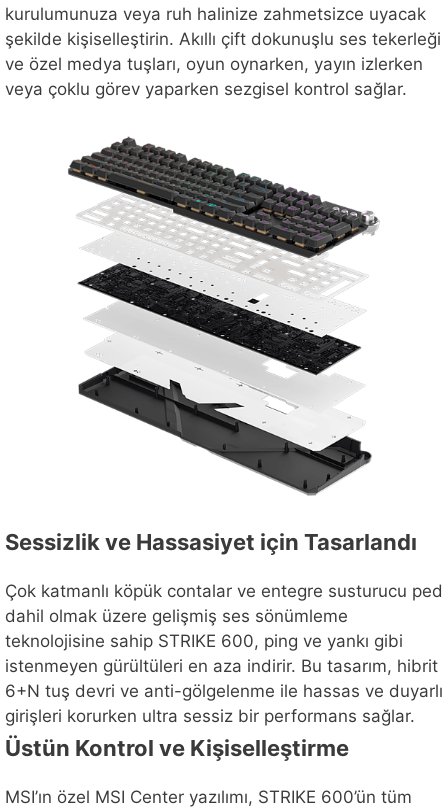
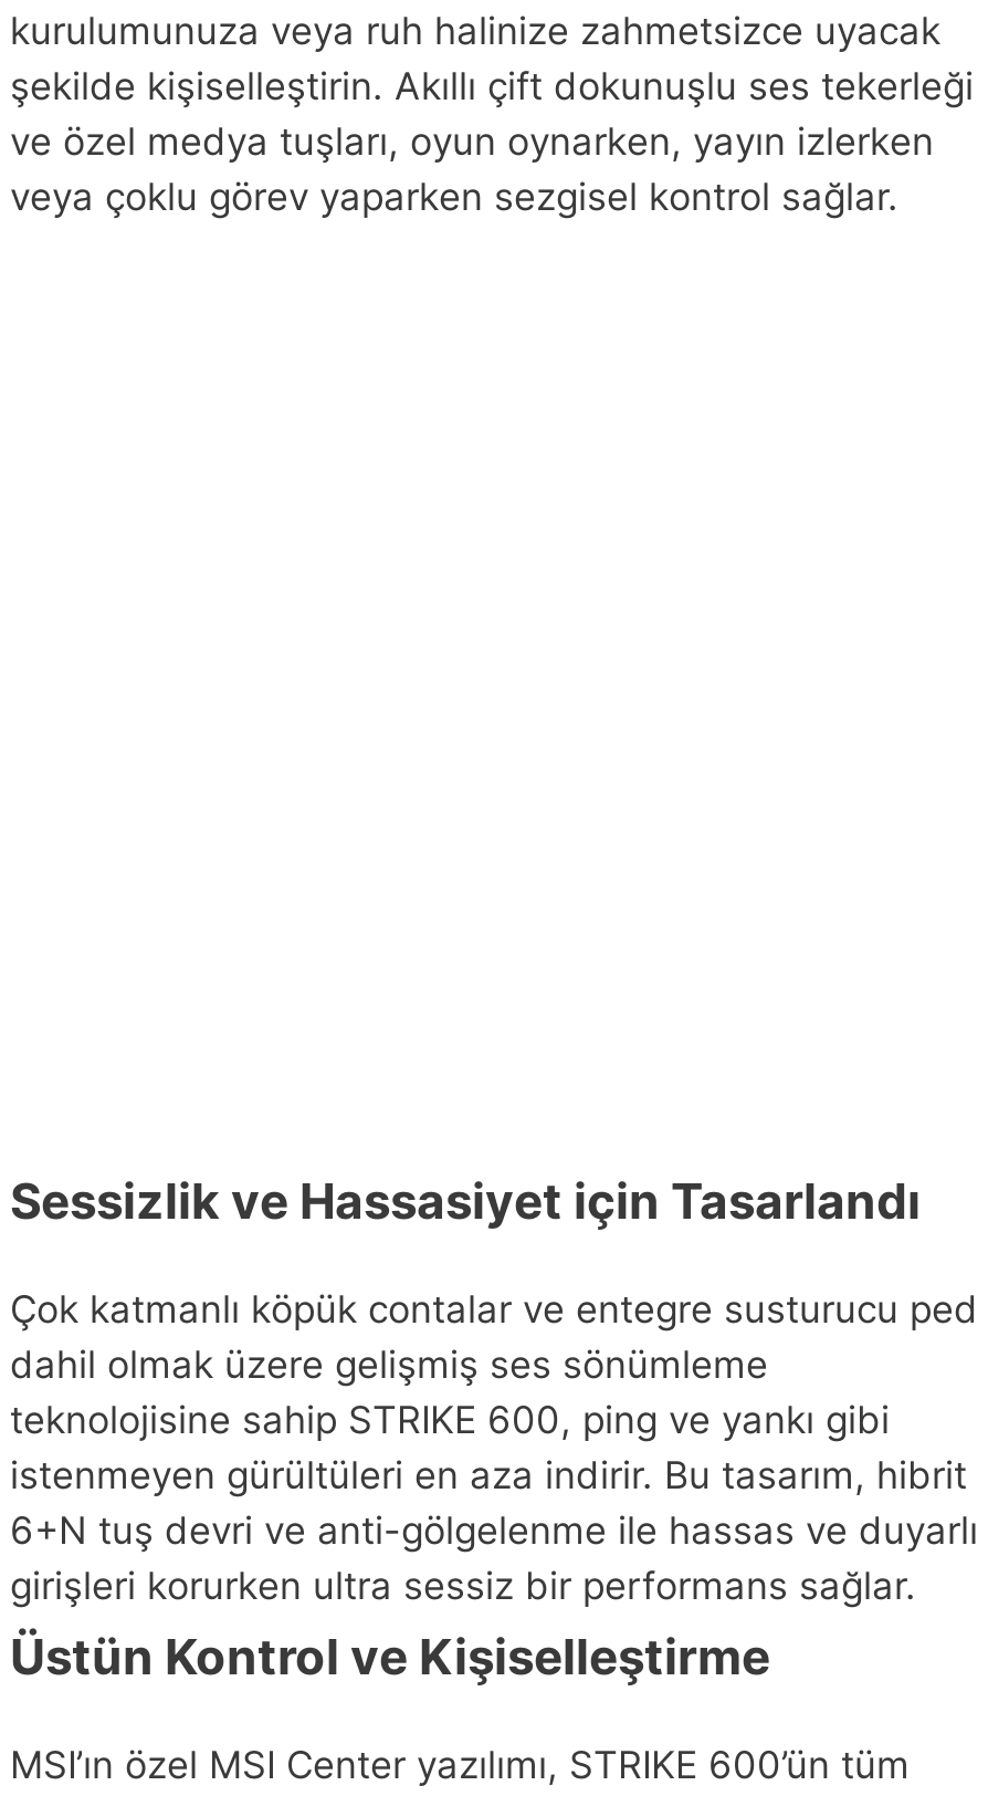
- [image]
